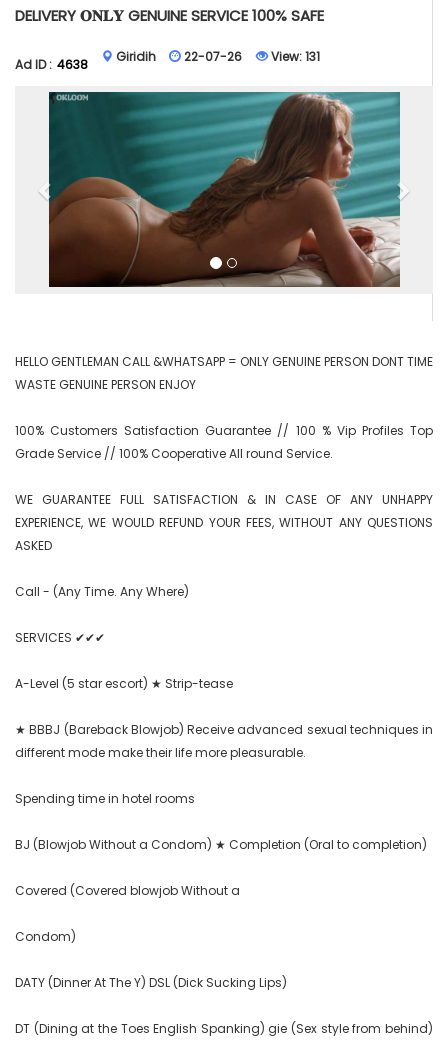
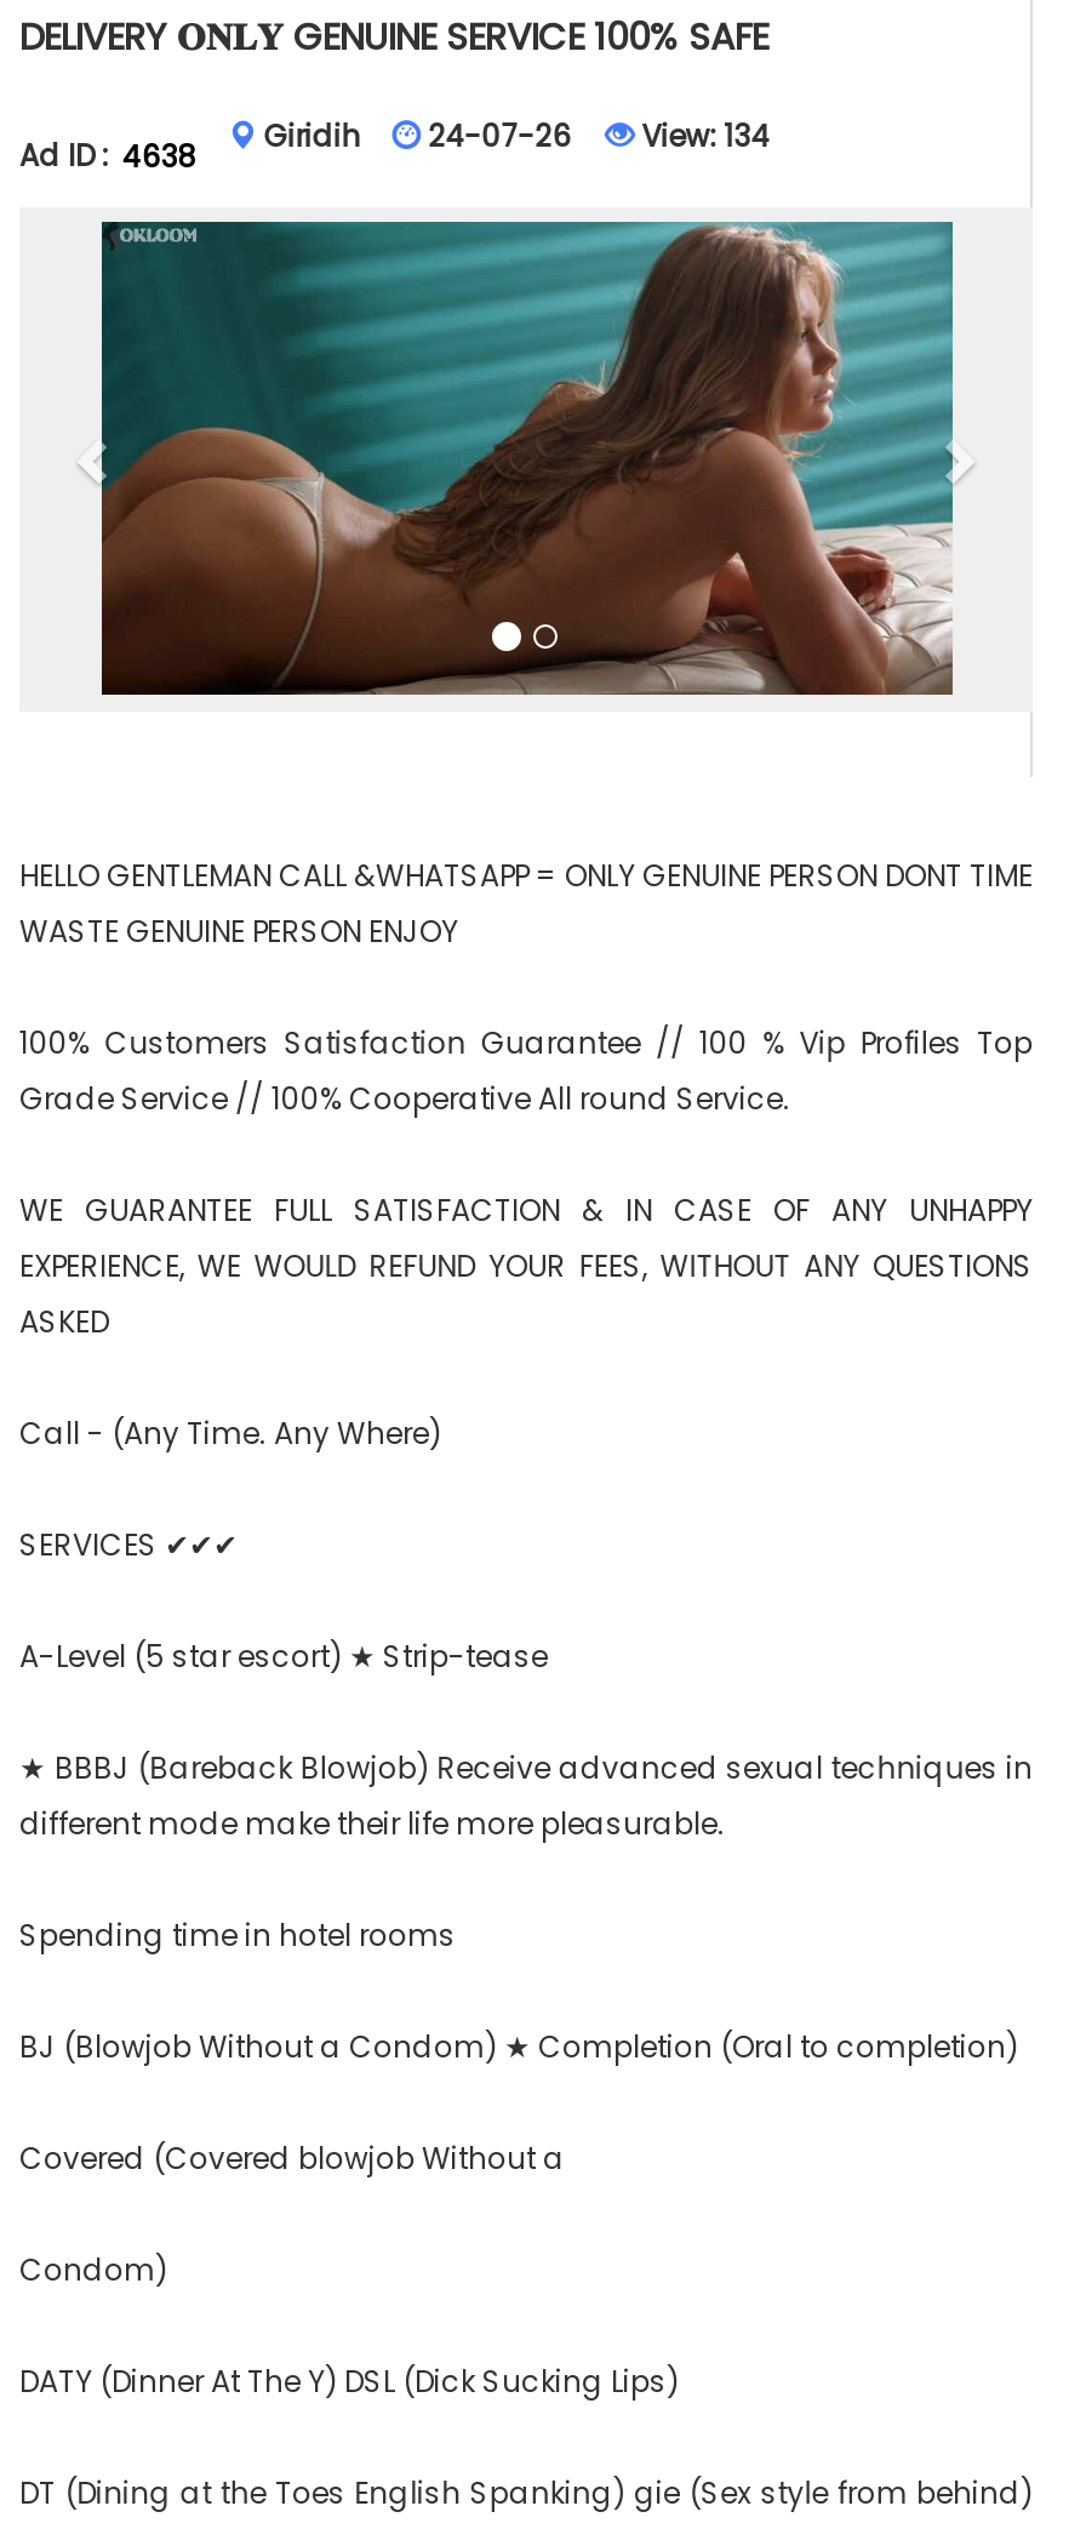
- 22-07-26
+ 24-07-26

- View: 131
+ View: 134
